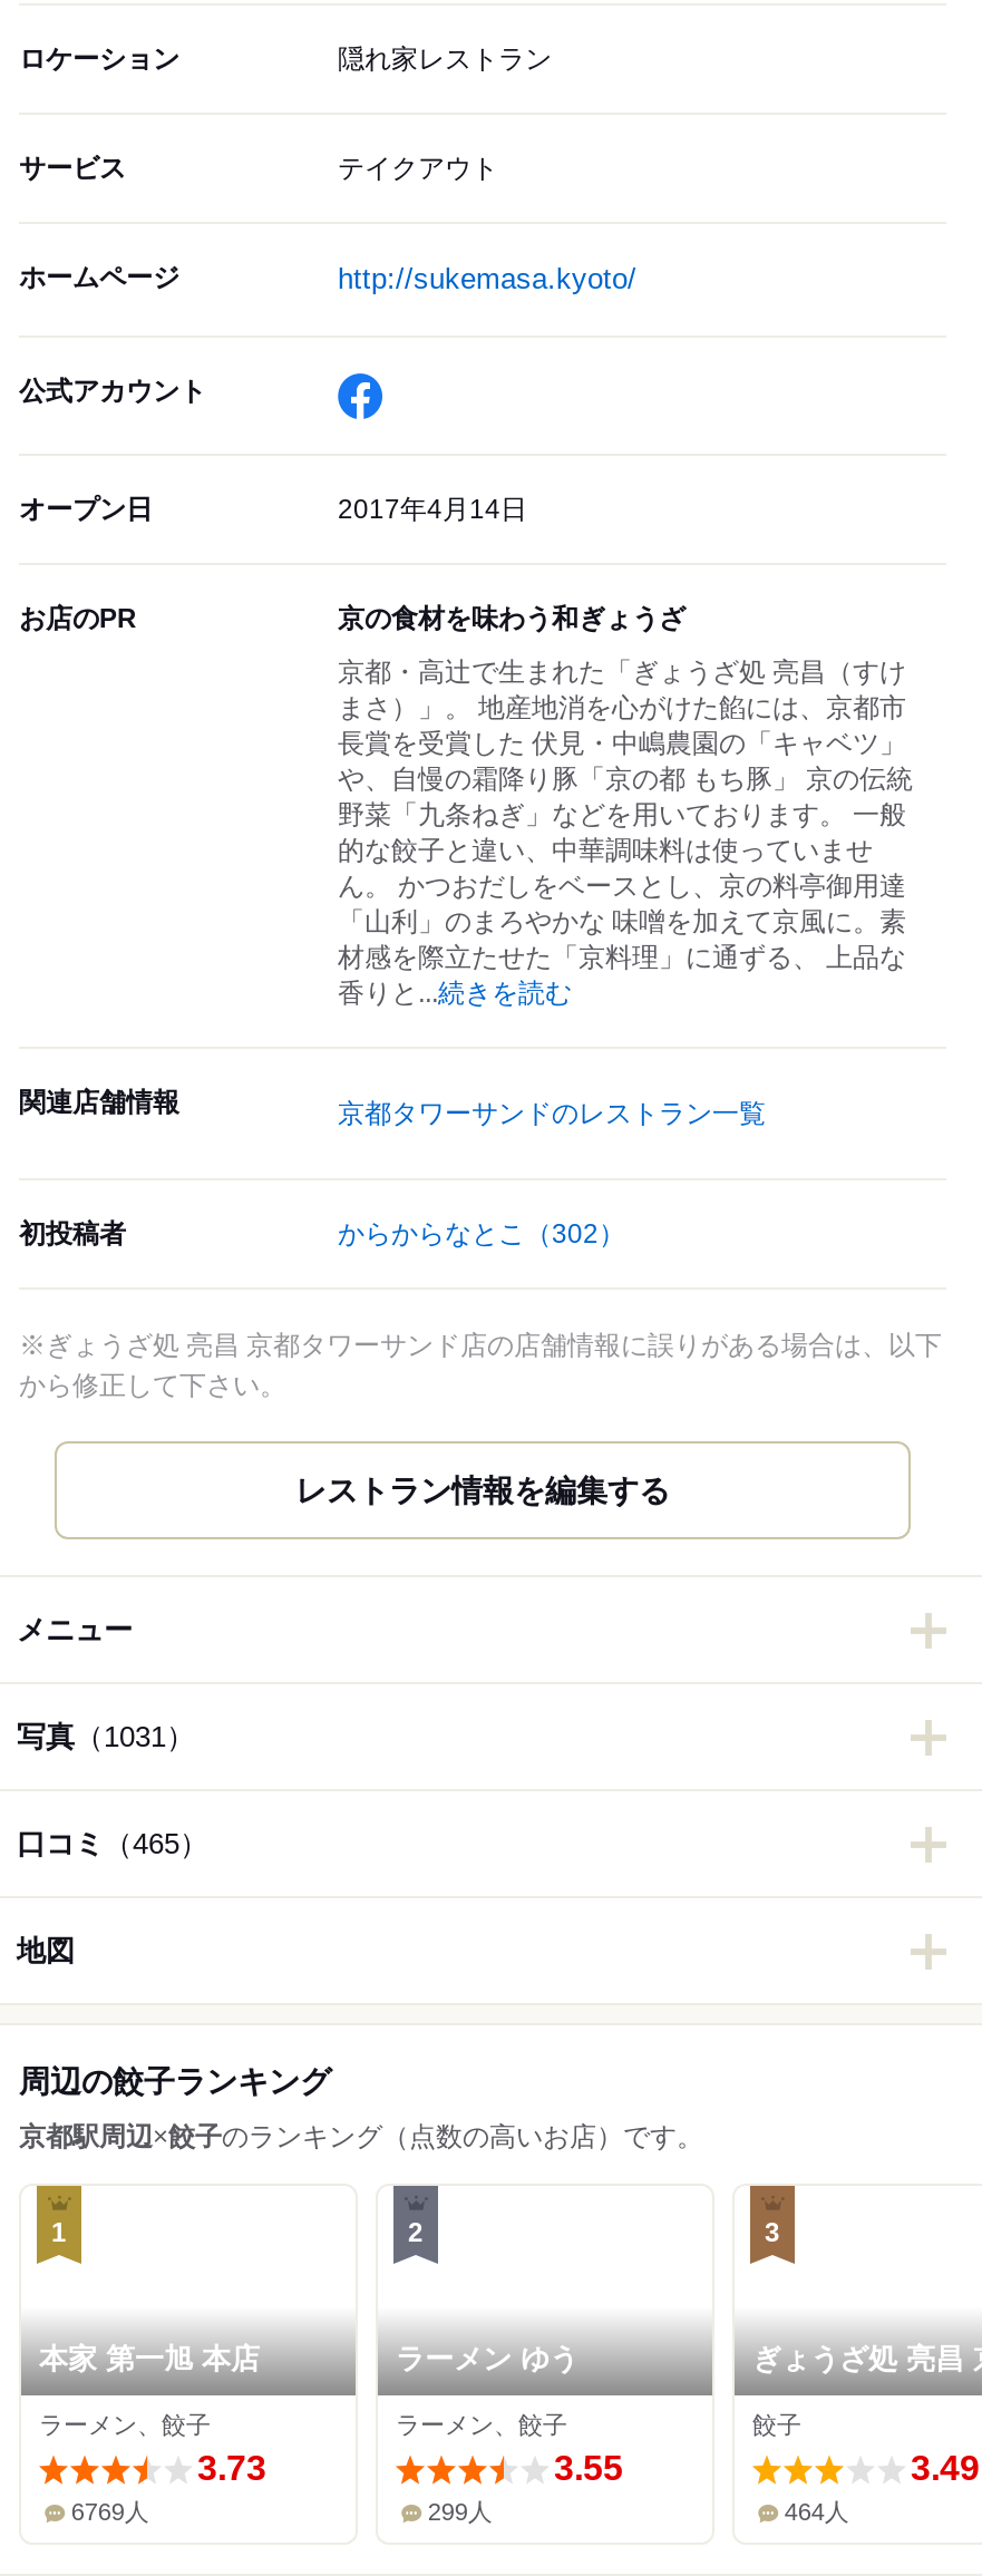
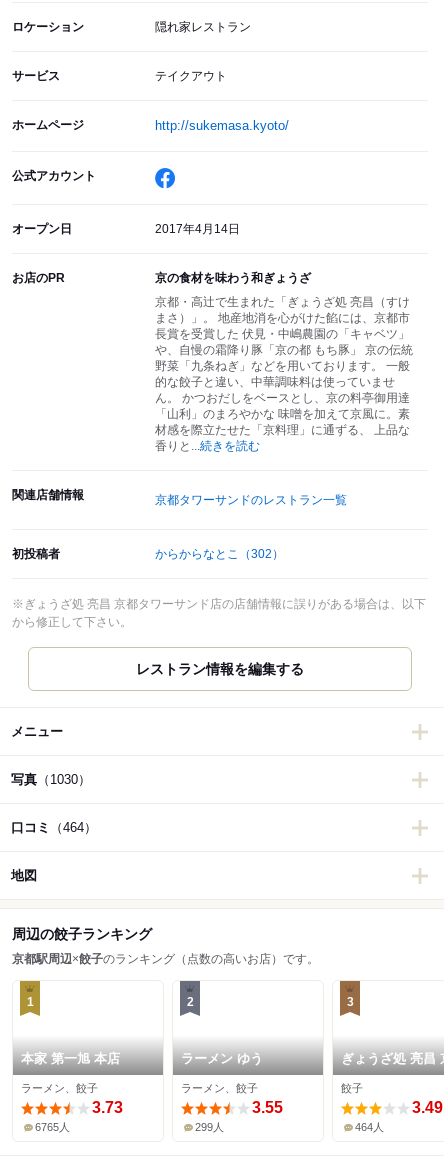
- 写真（1031）
+ 写真（1030）

- 口コミ（465）
+ 口コミ（464）

- 6769人
+ 6765人
